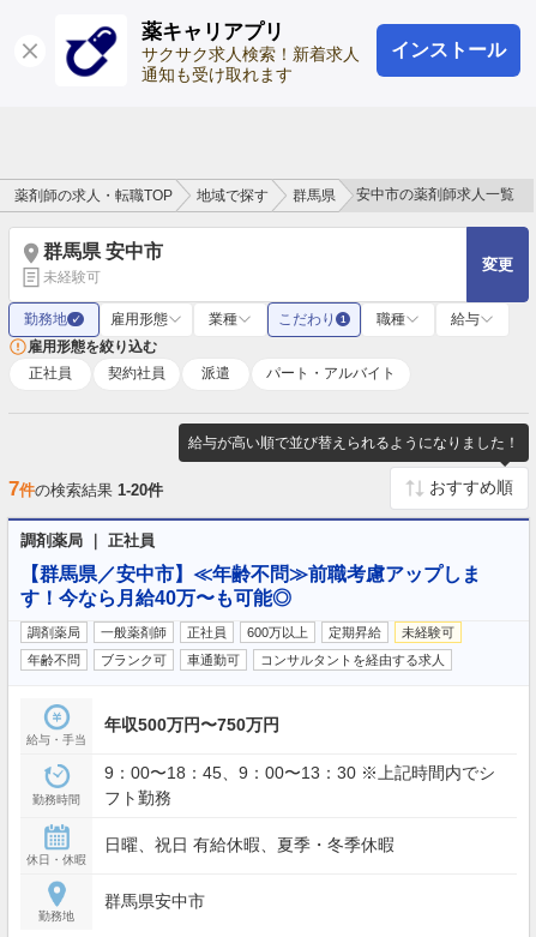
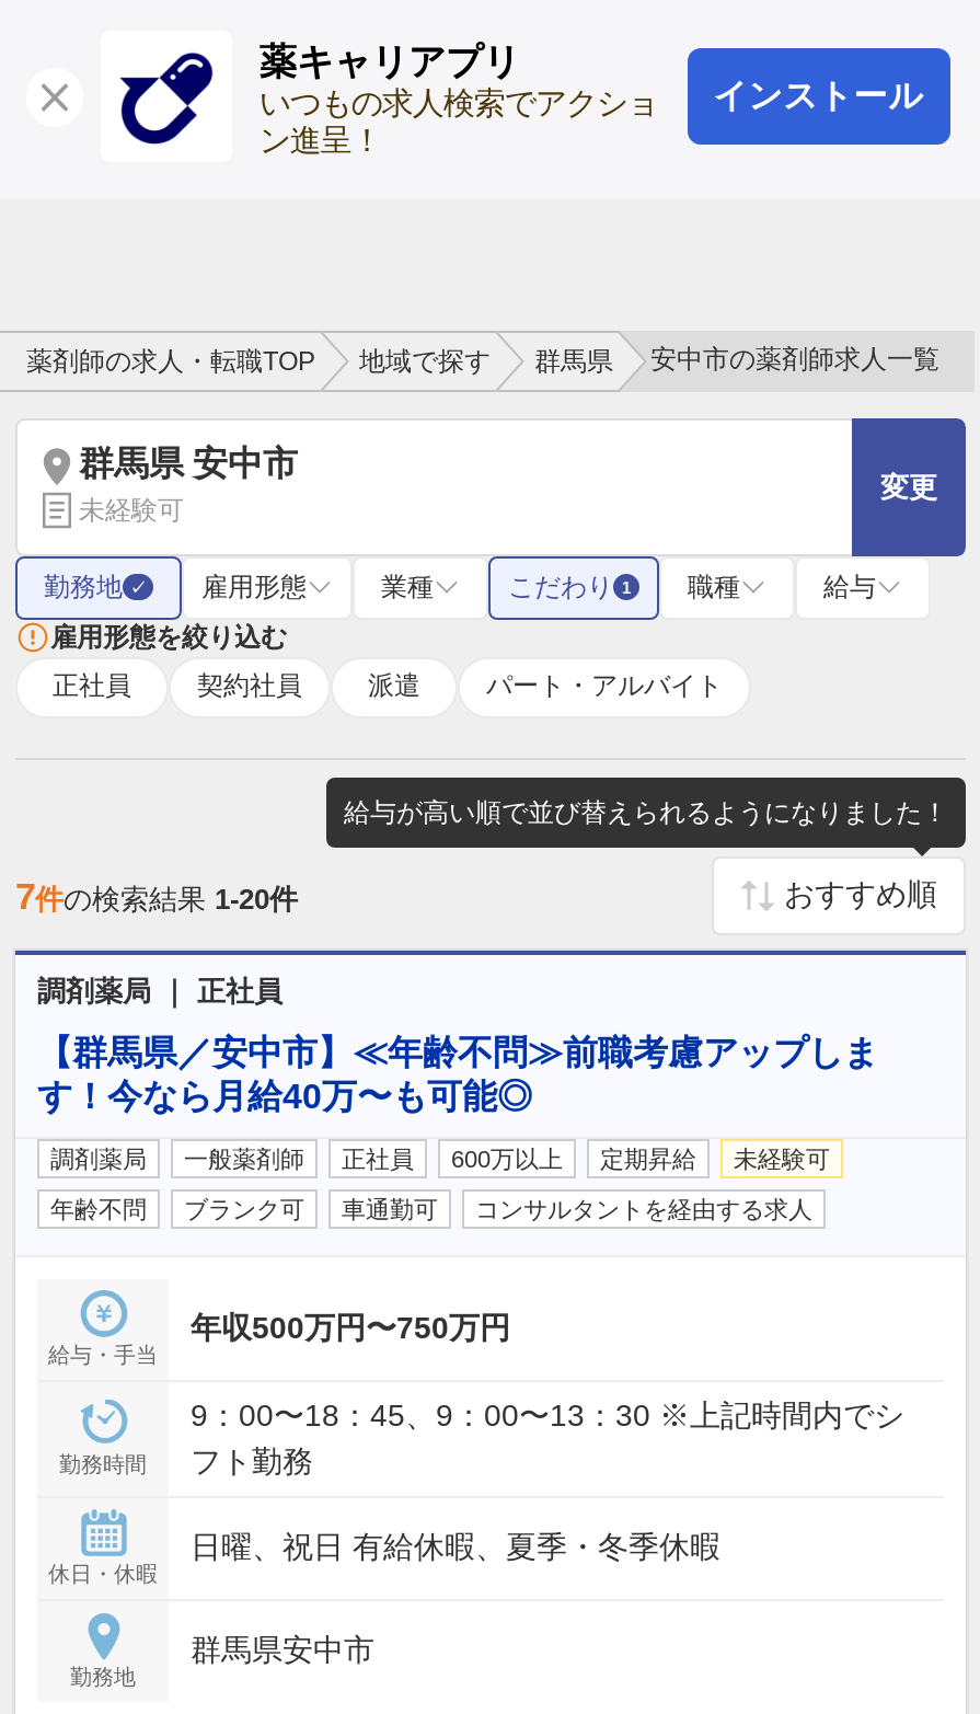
- サクサク求人検索！新着求人
- 通知も受け取れます
+ いつもの求人検索でアクショ
+ ン進呈！
